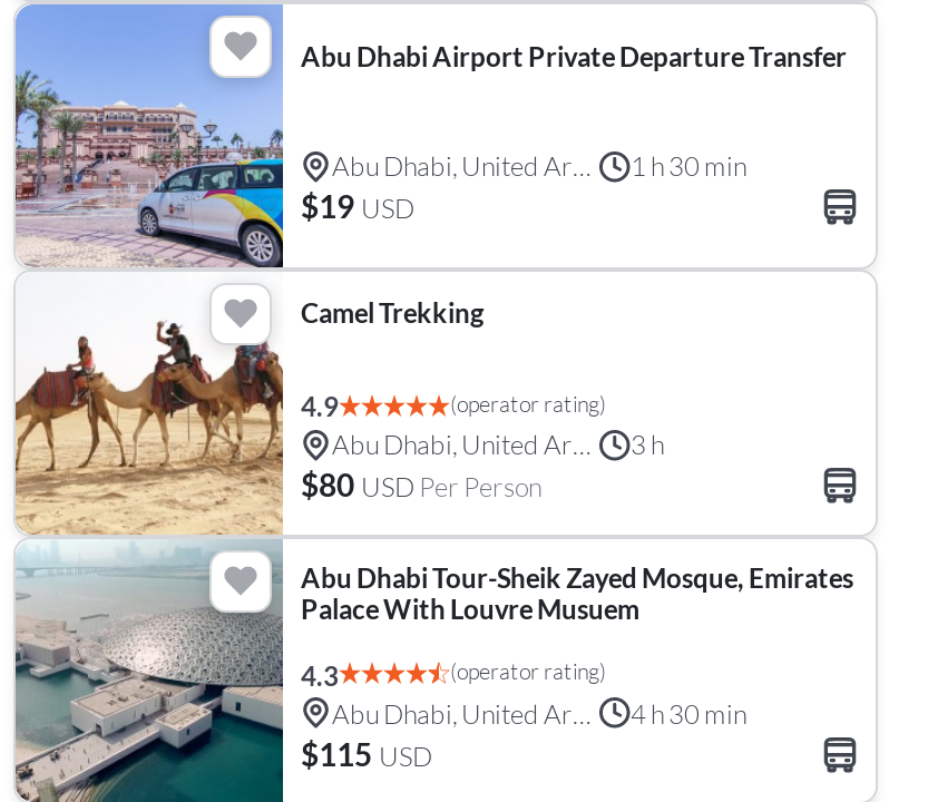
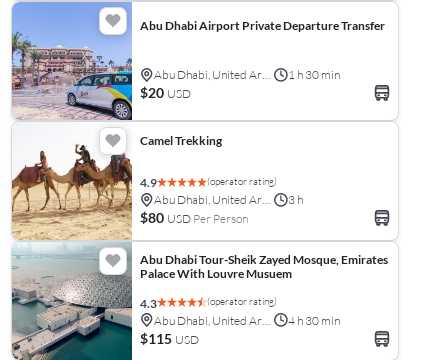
- $19 USD
+ $20 USD
